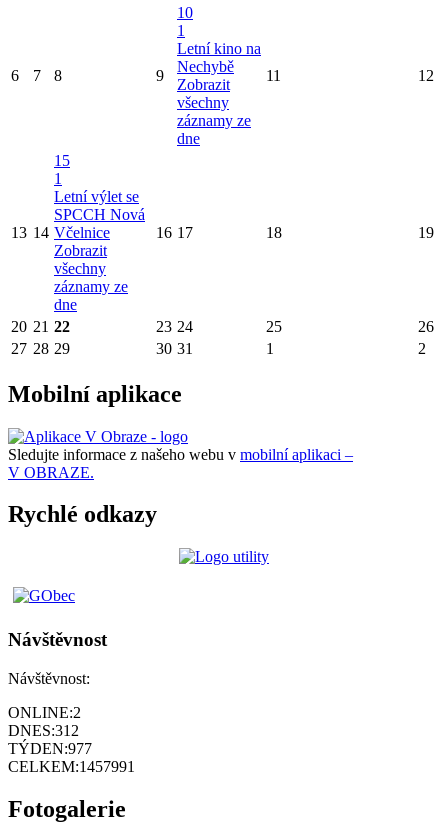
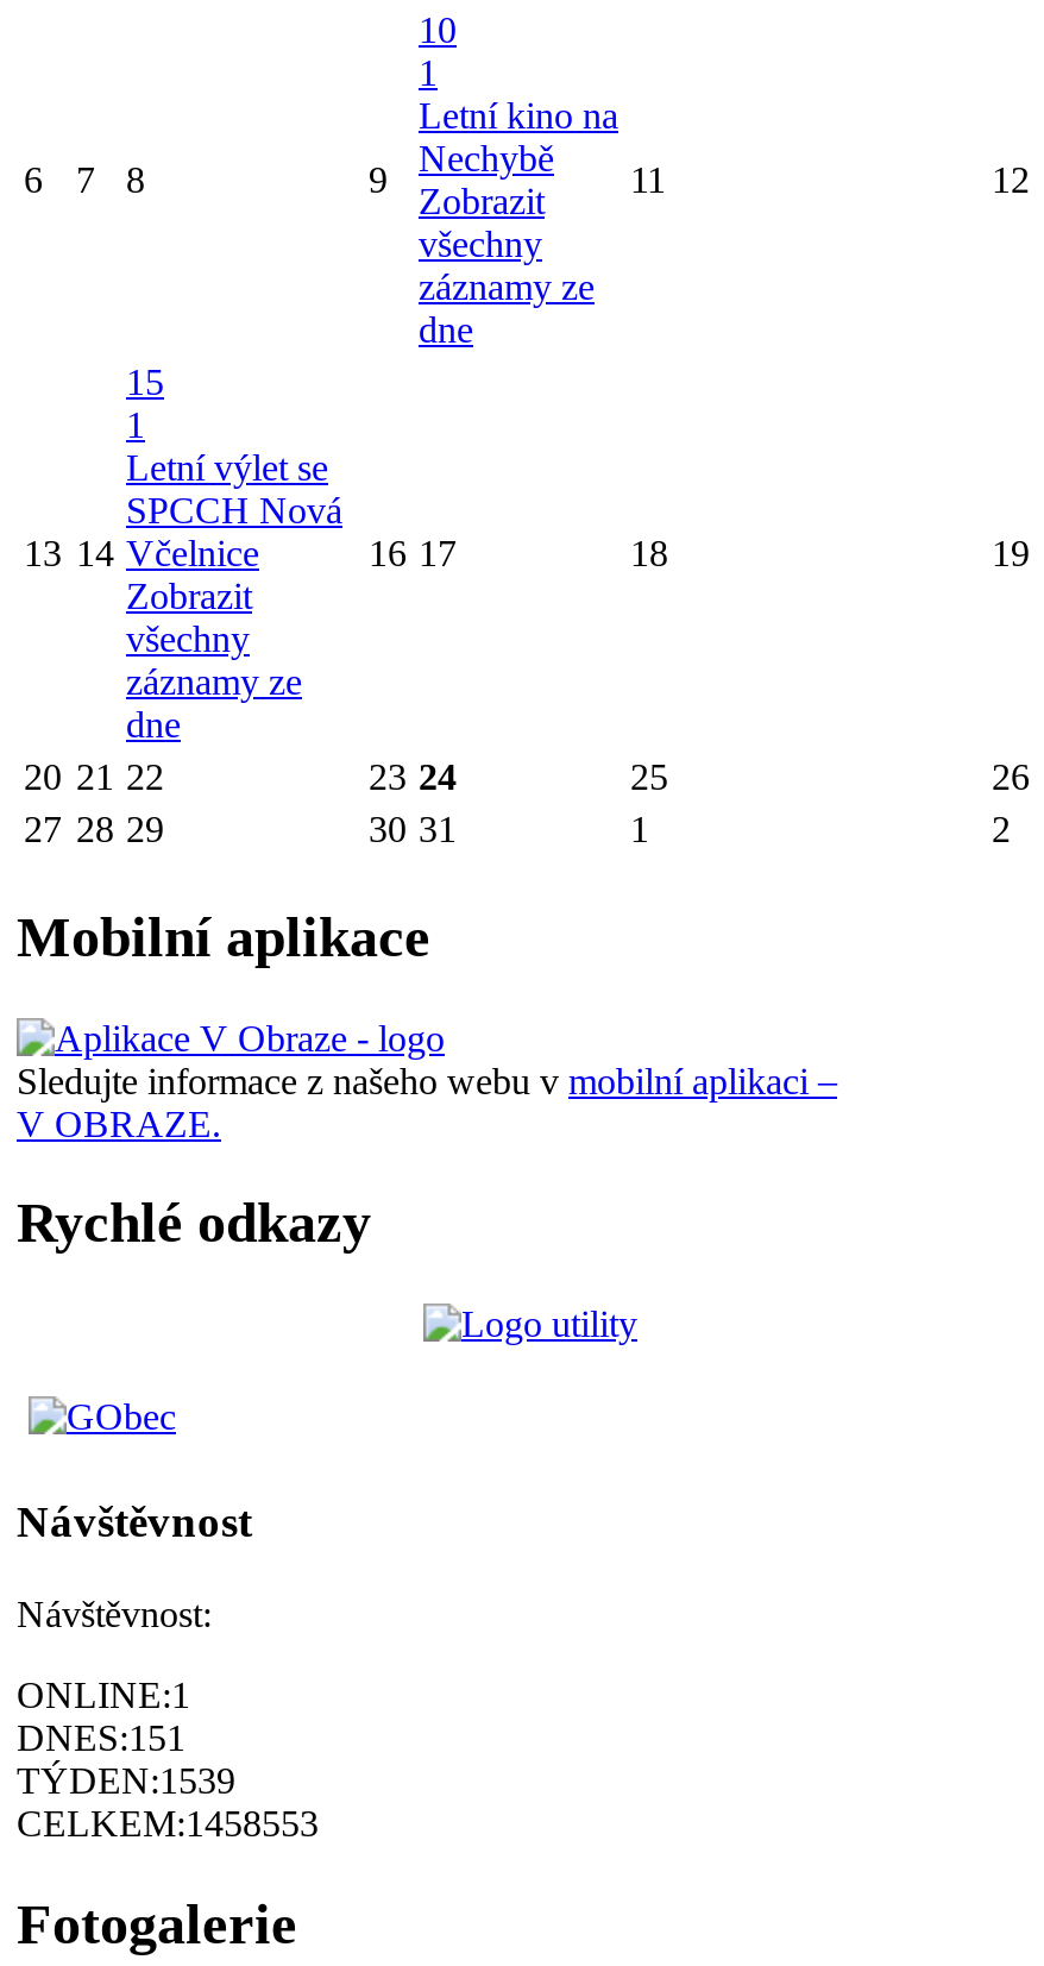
- ONLINE:2
+ ONLINE:1

- DNES:312
+ DNES:151

- TÝDEN:977
+ TÝDEN:1539

- CELKEM:1457991
+ CELKEM:1458553
